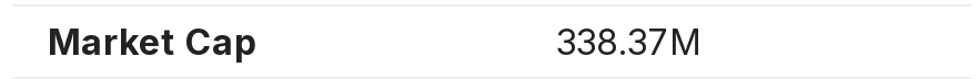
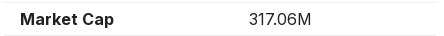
- 338.37M
+ 317.06M
